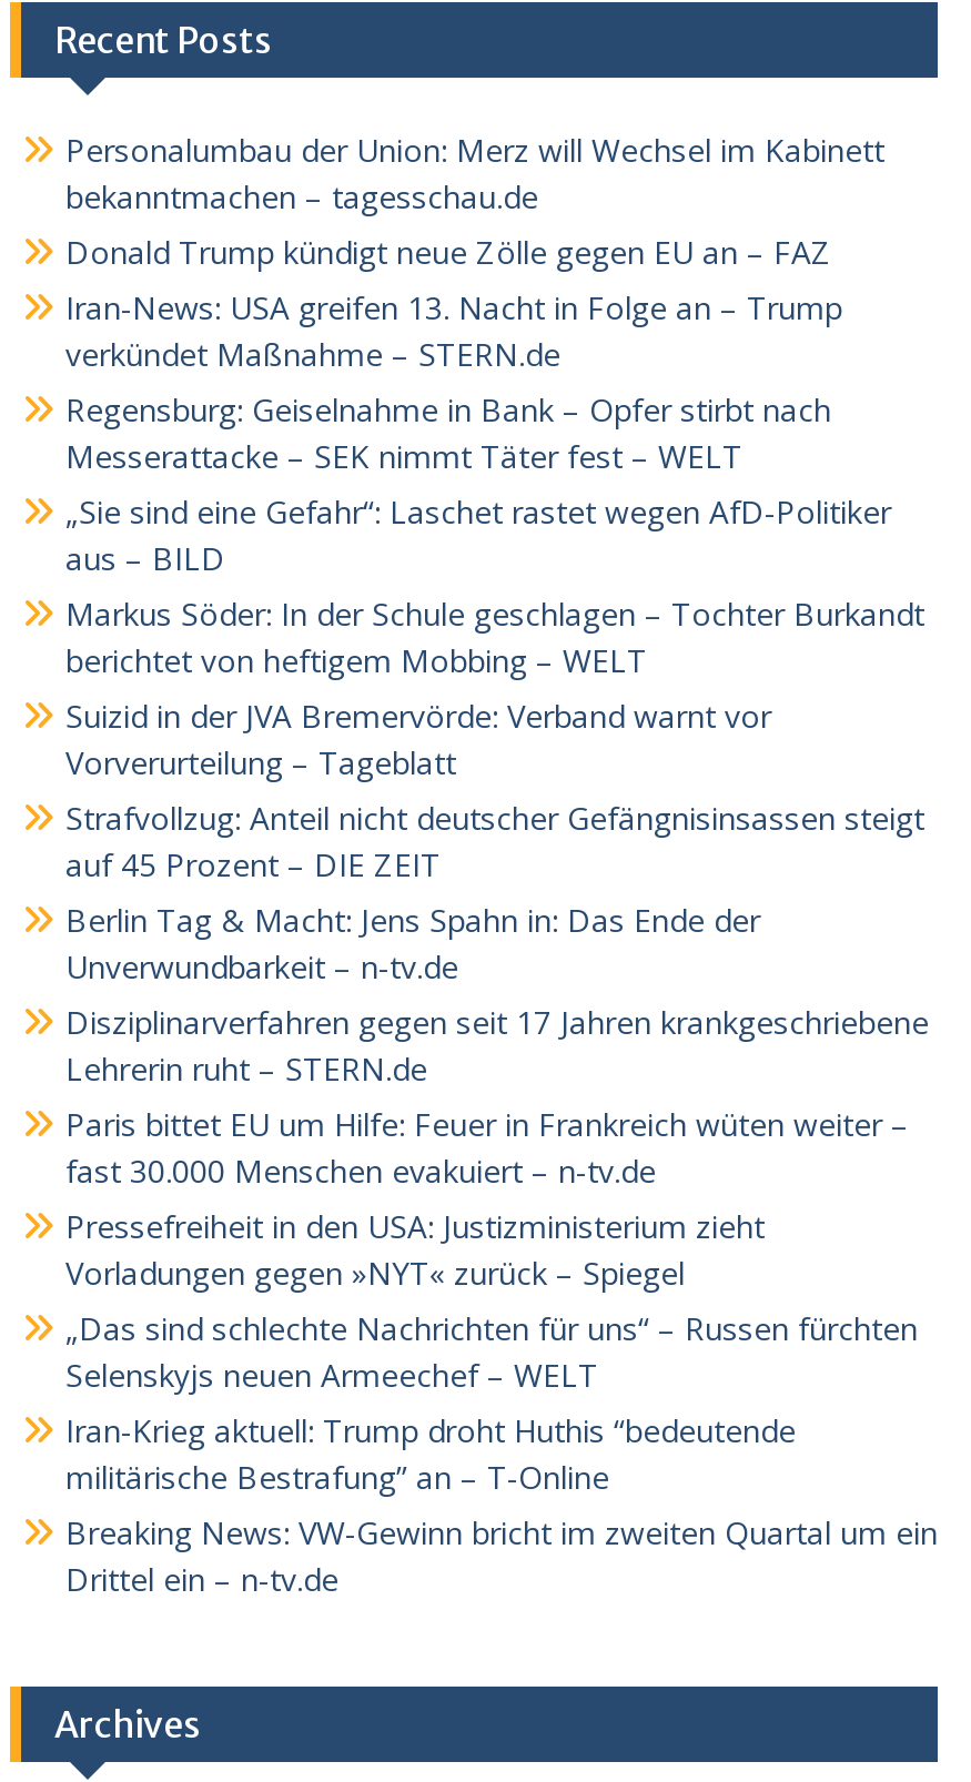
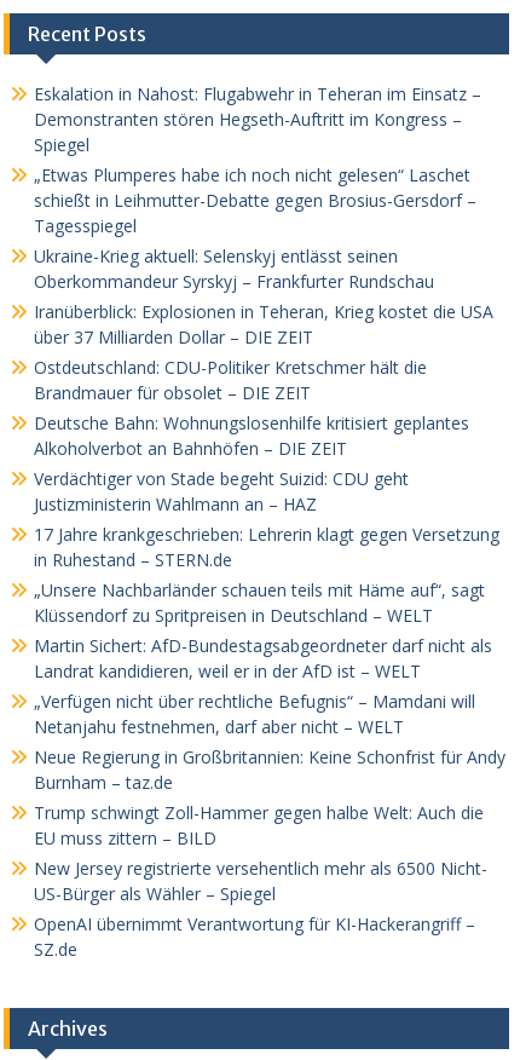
- Personalumbau der Union: Merz will Wechsel im Kabinett
- bekanntmachen – tagesschau.de
- Donald Trump kündigt neue Zölle gegen EU an – FAZ
- Iran-News: USA greifen 13. Nacht in Folge an – Trump
- verkündet Maßnahme – STERN.de
- Regensburg: Geiselnahme in Bank – Opfer stirbt nach
- Messerattacke – SEK nimmt Täter fest – WELT
- „Sie sind eine Gefahr“: Laschet rastet wegen AfD-Politiker
- aus – BILD
- Markus Söder: In der Schule geschlagen – Tochter Burkandt
- berichtet von heftigem Mobbing – WELT
- Suizid in der JVA Bremervörde: Verband warnt vor
- Vorverurteilung – Tageblatt
- Strafvollzug: Anteil nicht deutscher Gefängnisinsassen steigt
- auf 45 Prozent – DIE ZEIT
- Berlin Tag & Macht: Jens Spahn in: Das Ende der
- Unverwundbarkeit – n-tv.de
- Disziplinarverfahren gegen seit 17 Jahren krankgeschriebene
- Lehrerin ruht – STERN.de
- Paris bittet EU um Hilfe: Feuer in Frankreich wüten weiter –
- fast 30.000 Menschen evakuiert – n-tv.de
- Pressefreiheit in den USA: Justizministerium zieht
- Vorladungen gegen »NYT« zurück – Spiegel
- „Das sind schlechte Nachrichten für uns“ – Russen fürchten
- Selenskyjs neuen Armeechef – WELT
- Iran-Krieg aktuell: Trump droht Huthis “bedeutende
- militärische Bestrafung” an – T-Online
- Breaking News: VW-Gewinn bricht im zweiten Quartal um ein
- Drittel ein – n-tv.de
+ Eskalation in Nahost: Flugabwehr in Teheran im Einsatz –
+ Demonstranten stören Hegseth-Auftritt im Kongress –
+ Spiegel
+ „Etwas Plumperes habe ich noch nicht gelesen“ Laschet
+ schießt in Leihmutter-Debatte gegen Brosius-Gersdorf –
+ Tagesspiegel
+ Ukraine-Krieg aktuell: Selenskyj entlässt seinen
+ Oberkommandeur Syrskyj – Frankfurter Rundschau
+ Iranüberblick: Explosionen in Teheran, Krieg kostet die USA
+ über 37 Milliarden Dollar – DIE ZEIT
+ Ostdeutschland: CDU-Politiker Kretschmer hält die
+ Brandmauer für obsolet – DIE ZEIT
+ Deutsche Bahn: Wohnungslosenhilfe kritisiert geplantes
+ Alkoholverbot an Bahnhöfen – DIE ZEIT
+ Verdächtiger von Stade begeht Suizid: CDU geht
+ Justizministerin Wahlmann an – HAZ
+ 17 Jahre krankgeschrieben: Lehrerin klagt gegen Versetzung
+ in Ruhestand – STERN.de
+ „Unsere Nachbarländer schauen teils mit Häme auf“, sagt
+ Klüssendorf zu Spritpreisen in Deutschland – WELT
+ Martin Sichert: AfD-Bundestagsabgeordneter darf nicht als
+ Landrat kandidieren, weil er in der AfD ist – WELT
+ „Verfügen nicht über rechtliche Befugnis“ – Mamdani will
+ Netanjahu festnehmen, darf aber nicht – WELT
+ Neue Regierung in Großbritannien: Keine Schonfrist für Andy
+ Burnham – taz.de
+ Trump schwingt Zoll-Hammer gegen halbe Welt: Auch die
+ EU muss zittern – BILD
+ New Jersey registrierte versehentlich mehr als 6500 Nicht-
+ US-Bürger als Wähler – Spiegel
+ OpenAI übernimmt Verantwortung für KI-Hackerangriff –
+ SZ.de
